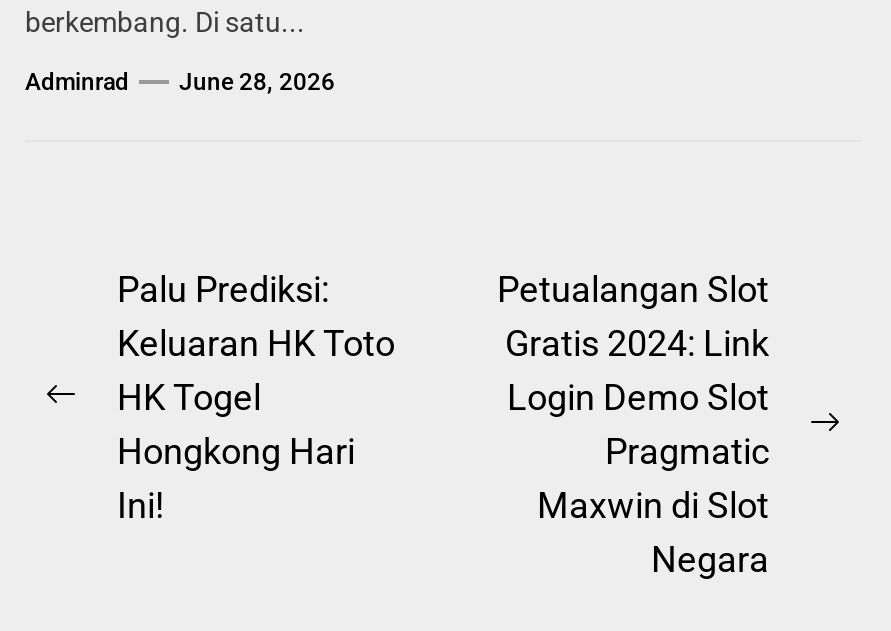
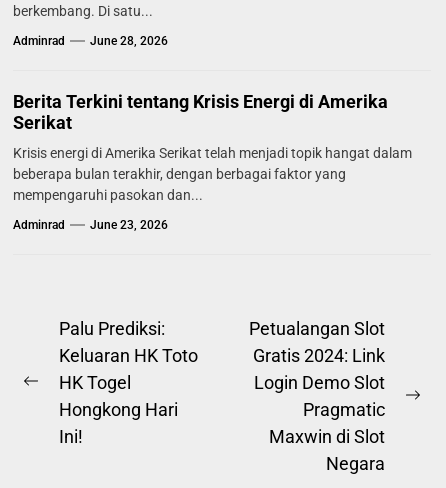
+ Berita Terkini tentang Krisis Energi di Amerika
+ Serikat
+ Krisis energi di Amerika Serikat telah menjadi topik hangat dalam
+ beberapa bulan terakhir, dengan berbagai faktor yang
+ mempengaruhi pasokan dan...
+ Adminrad
+ June 23, 2026
